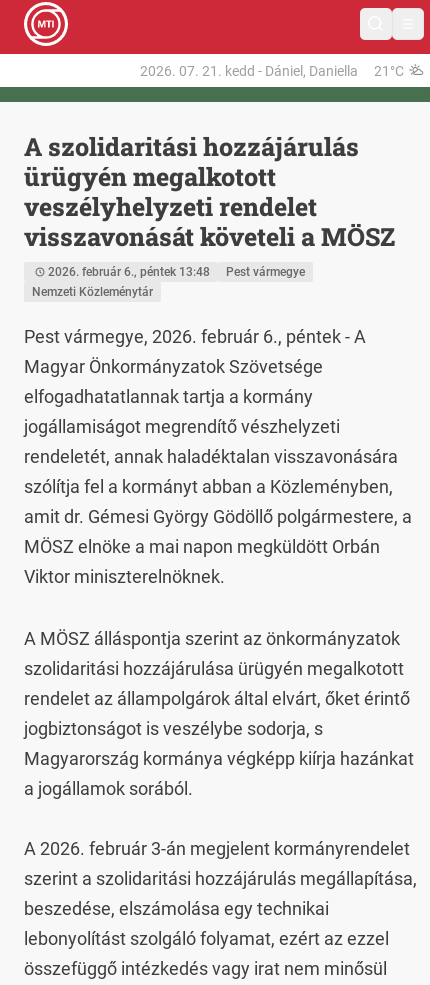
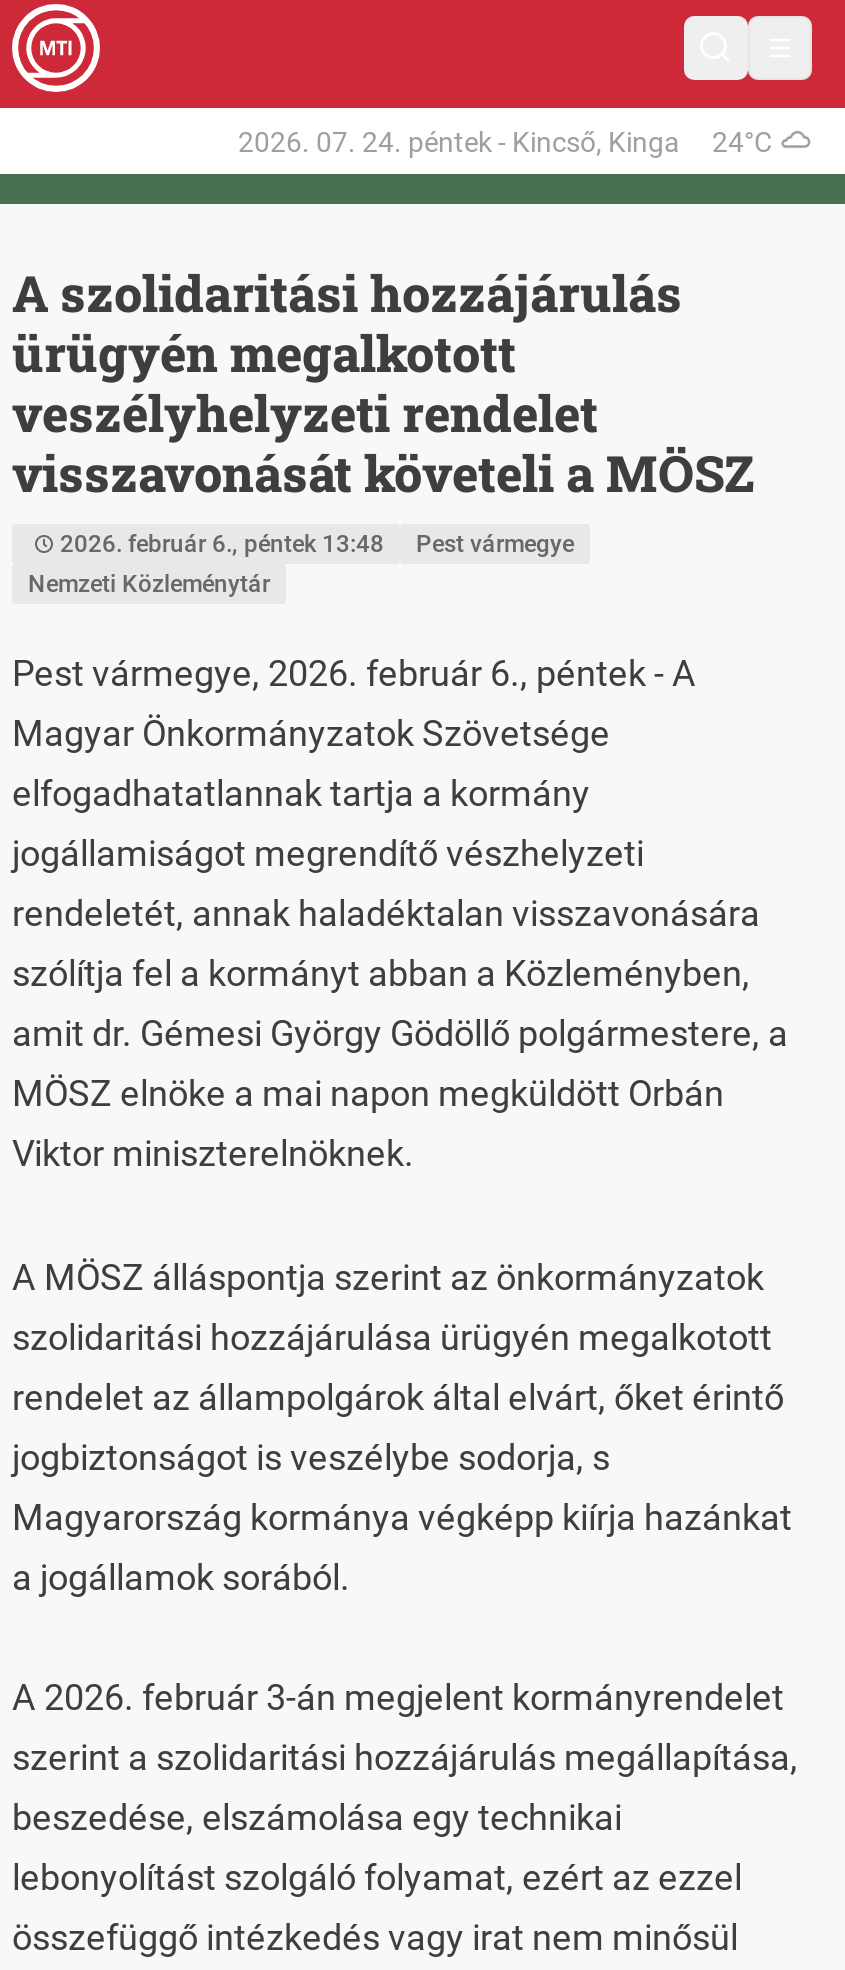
- 2026. 07. 21. kedd - Dániel, Daniella
- 21°C
+ 2026. 07. 24. péntek - Kincső, Kinga
+ 24°C
